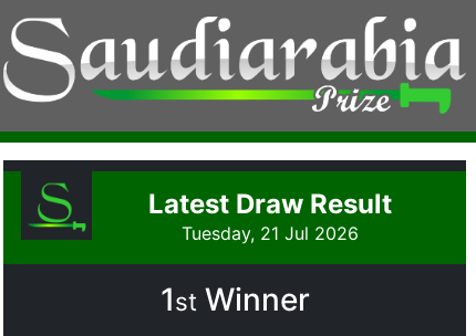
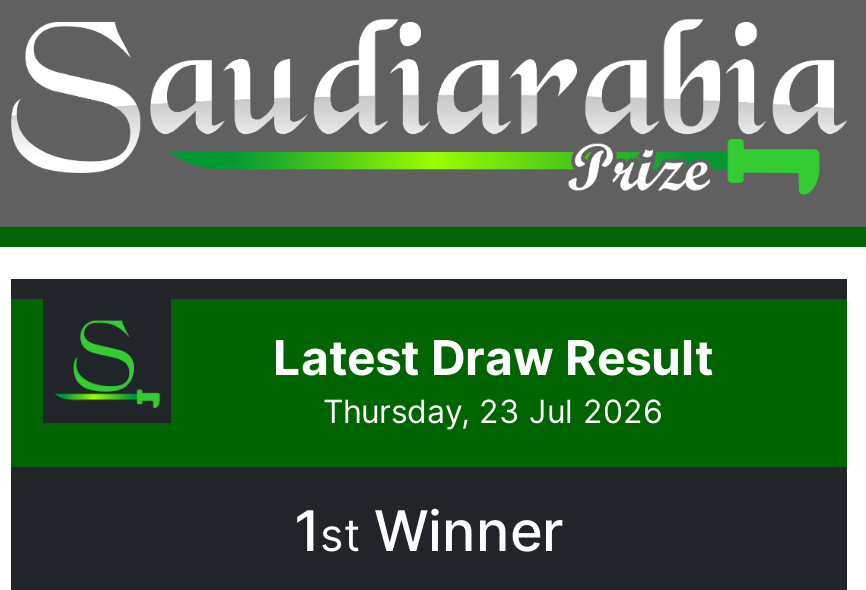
- Tuesday, 21 Jul 2026
+ Thursday, 23 Jul 2026
